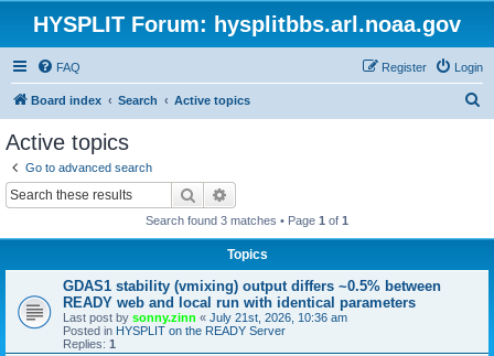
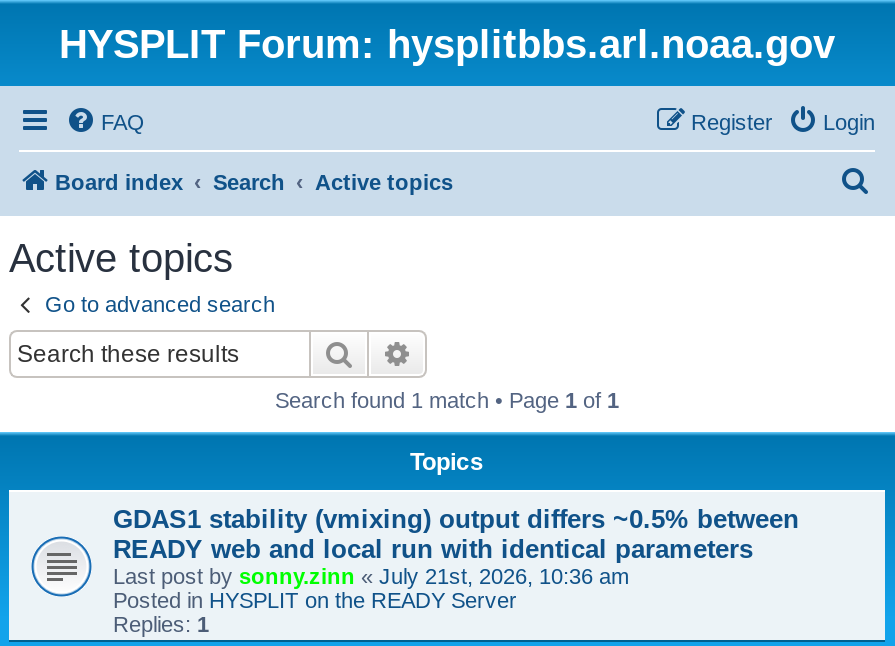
- Search found 3 matches • Page 1 of 1
+ Search found 1 match • Page 1 of 1
